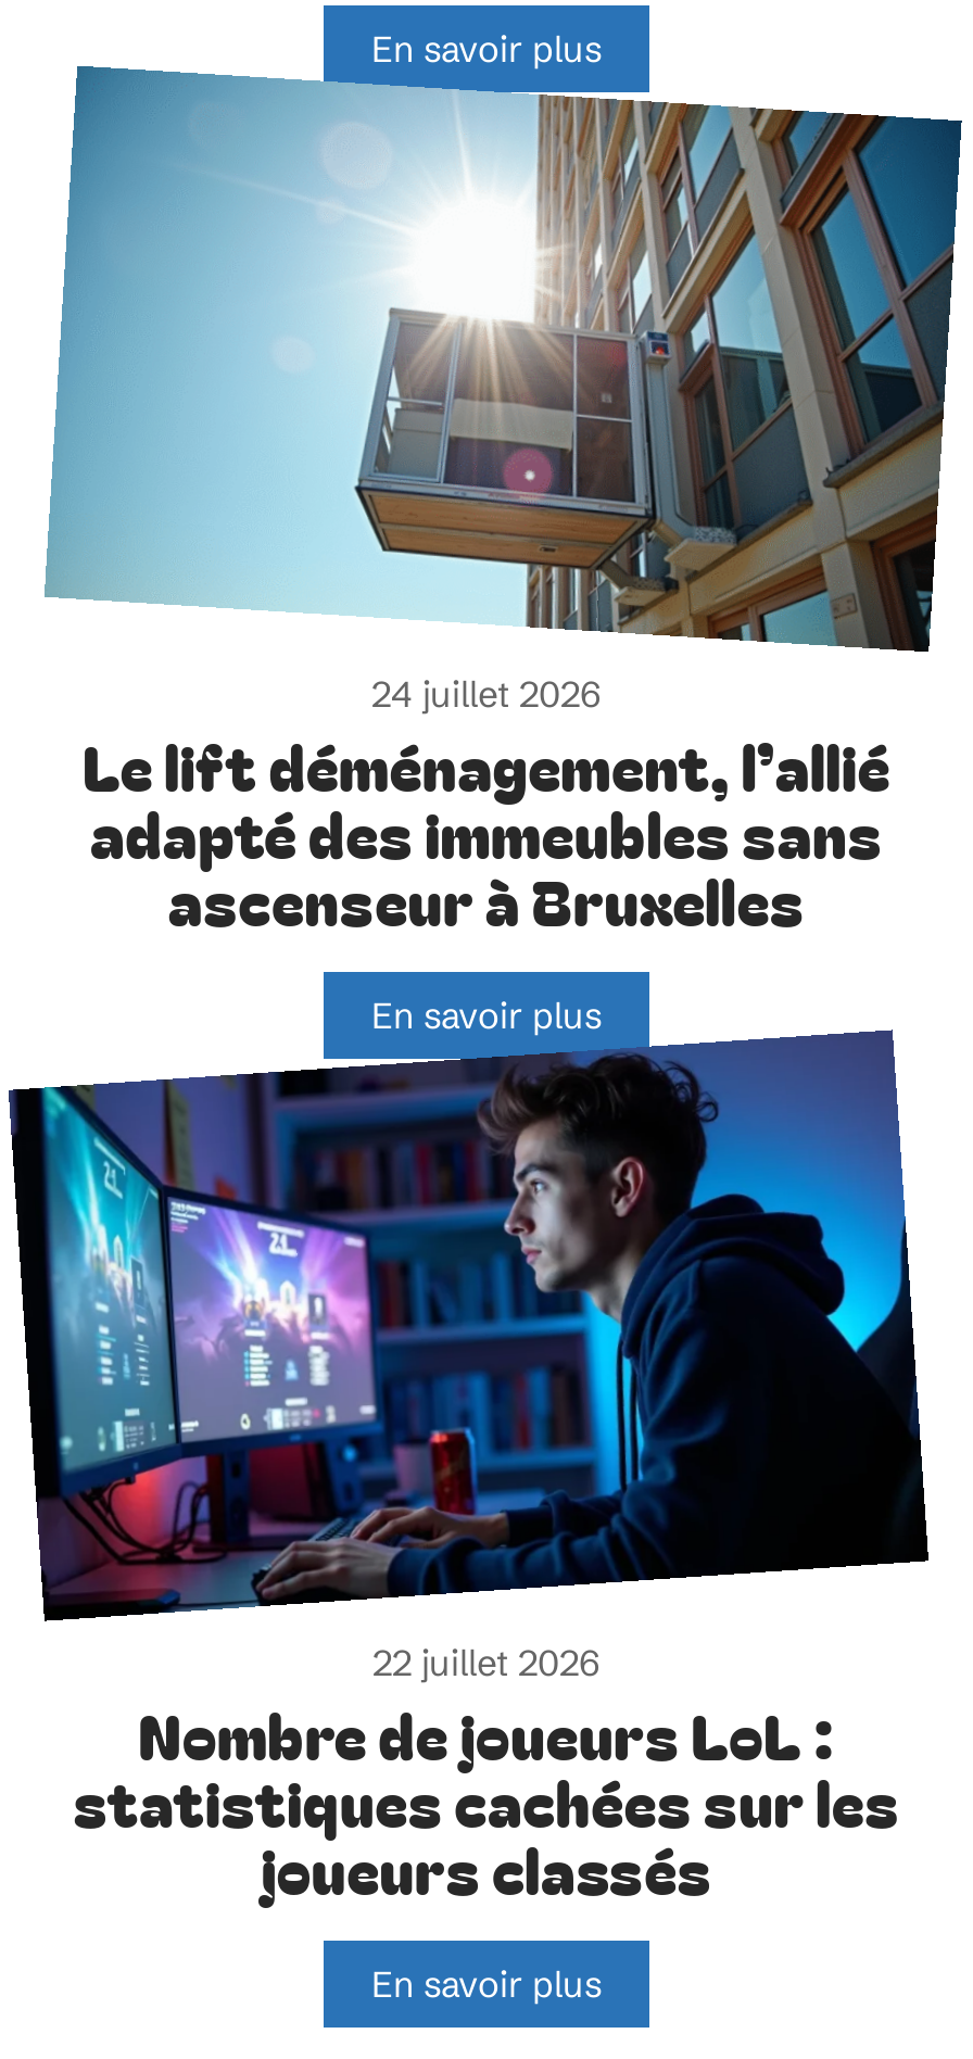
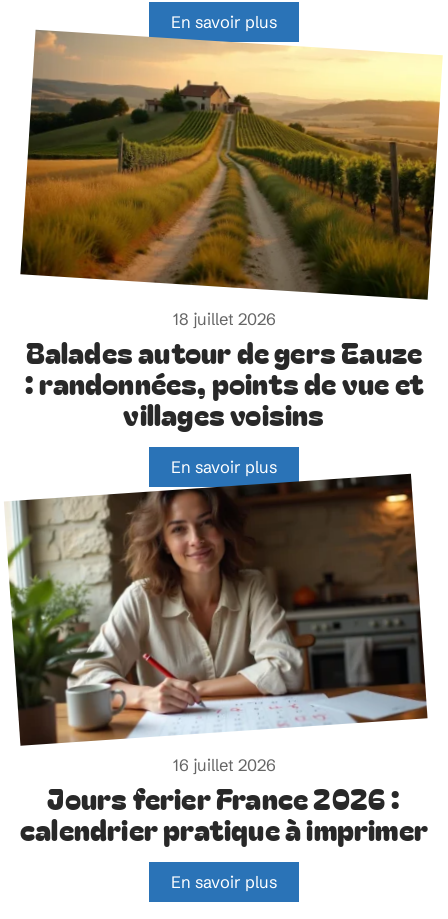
- [image]
- 24 juillet 2026
- Le lift déménagement, l’allié
- adapté des immeubles sans
- ascenseur à Bruxelles
+ [image]
+ 18 juillet 2026
+ Balades autour de gers Eauze
+ : randonnées, points de vue et
+ villages voisins

- [image]
- 22 juillet 2026
- Nombre de joueurs LoL :
- statistiques cachées sur les
- joueurs classés
+ [image]
+ 16 juillet 2026
+ Jours ferier France 2026 :
+ calendrier pratique à imprimer
